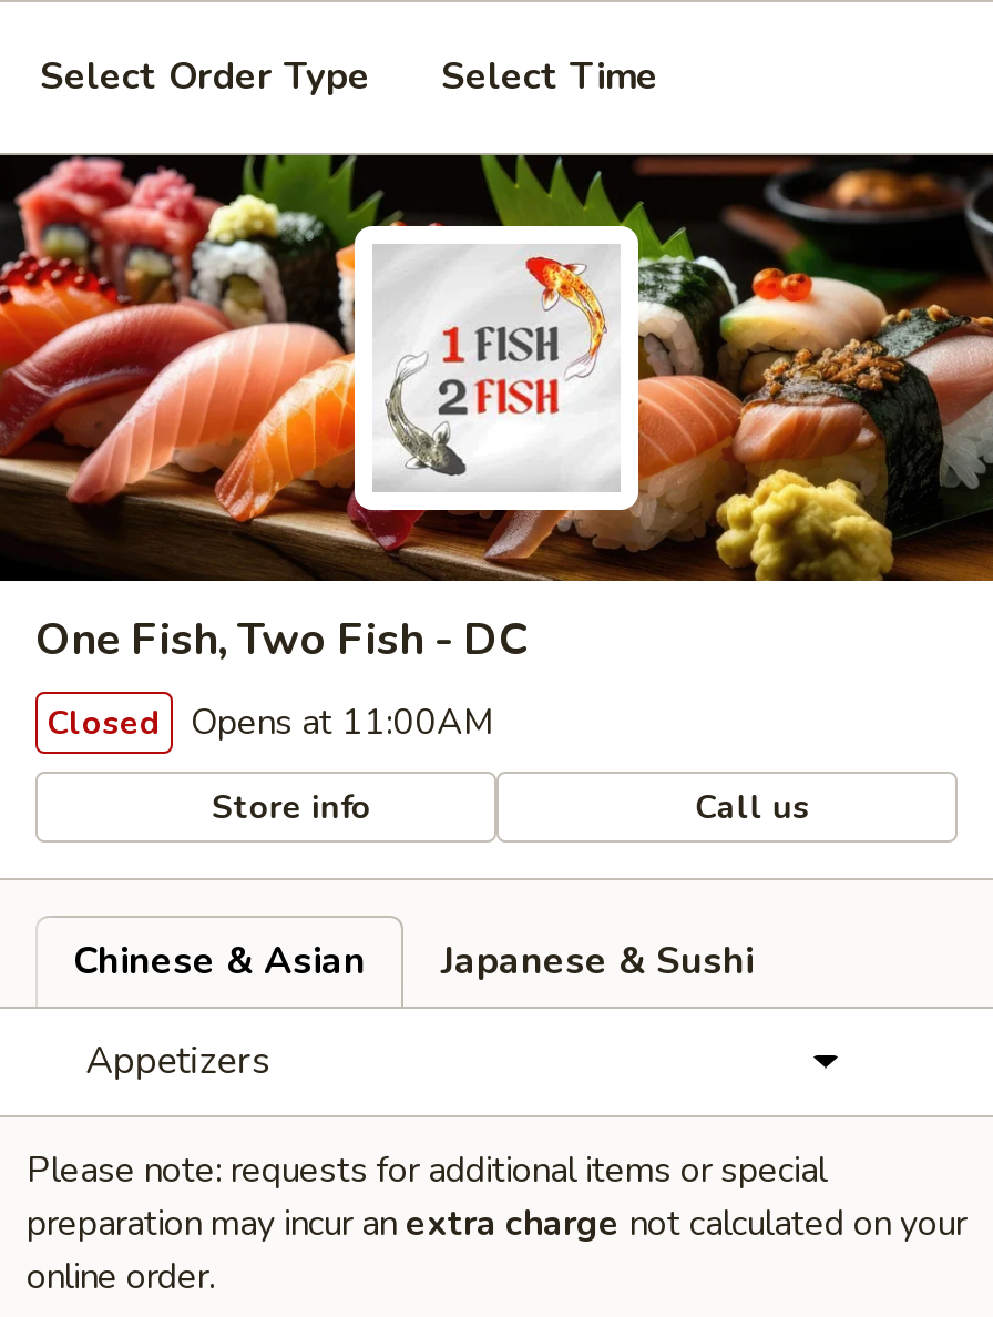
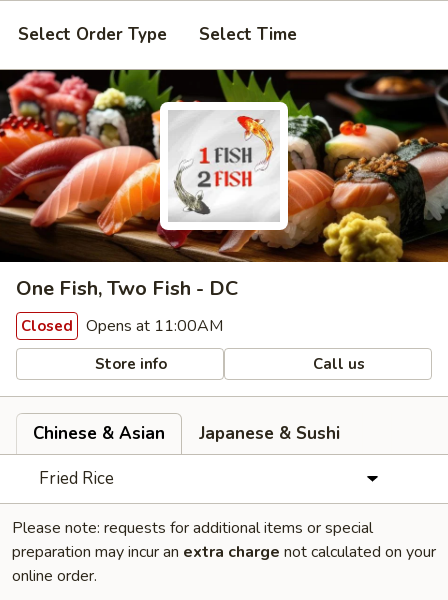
- Appetizers
+ Fried Rice
